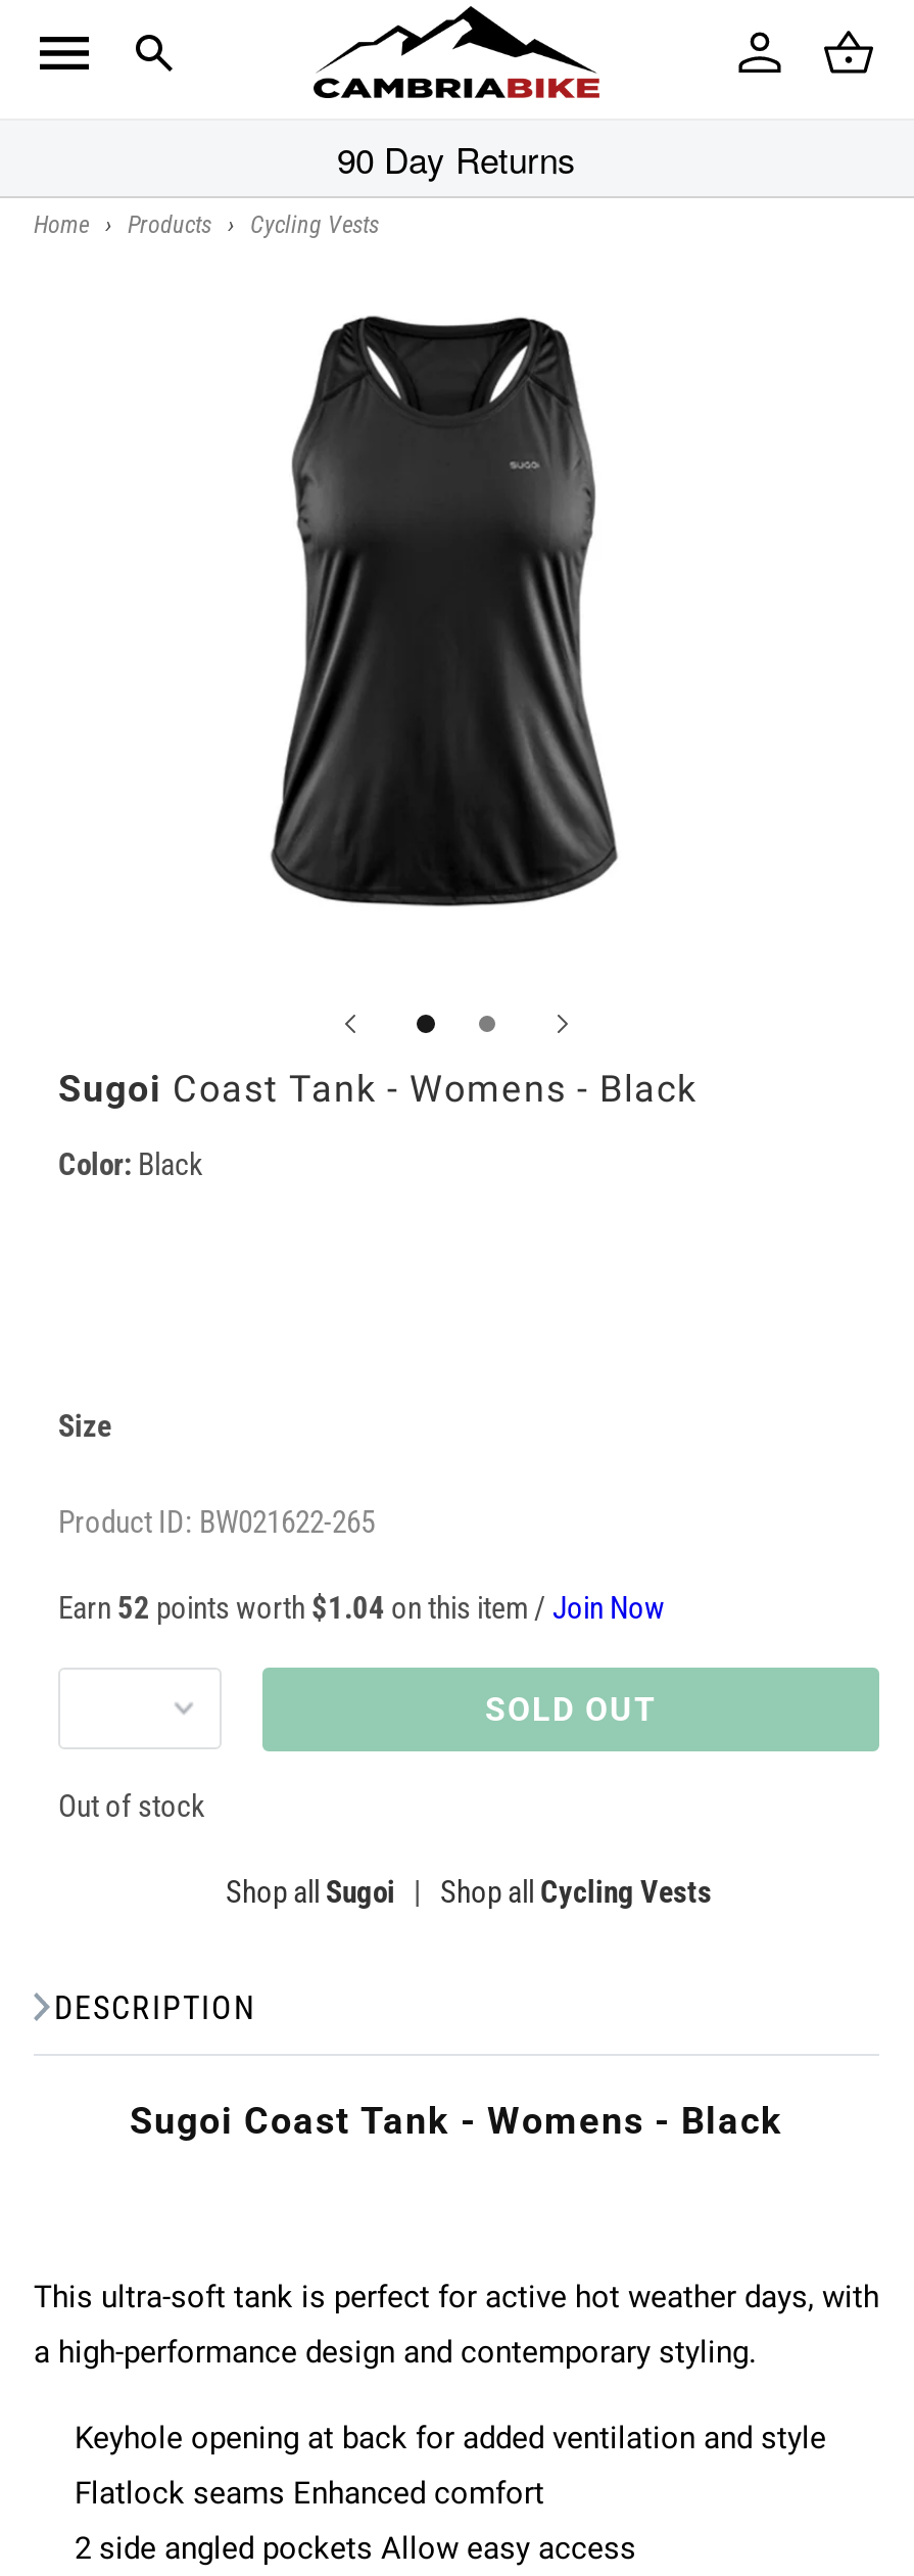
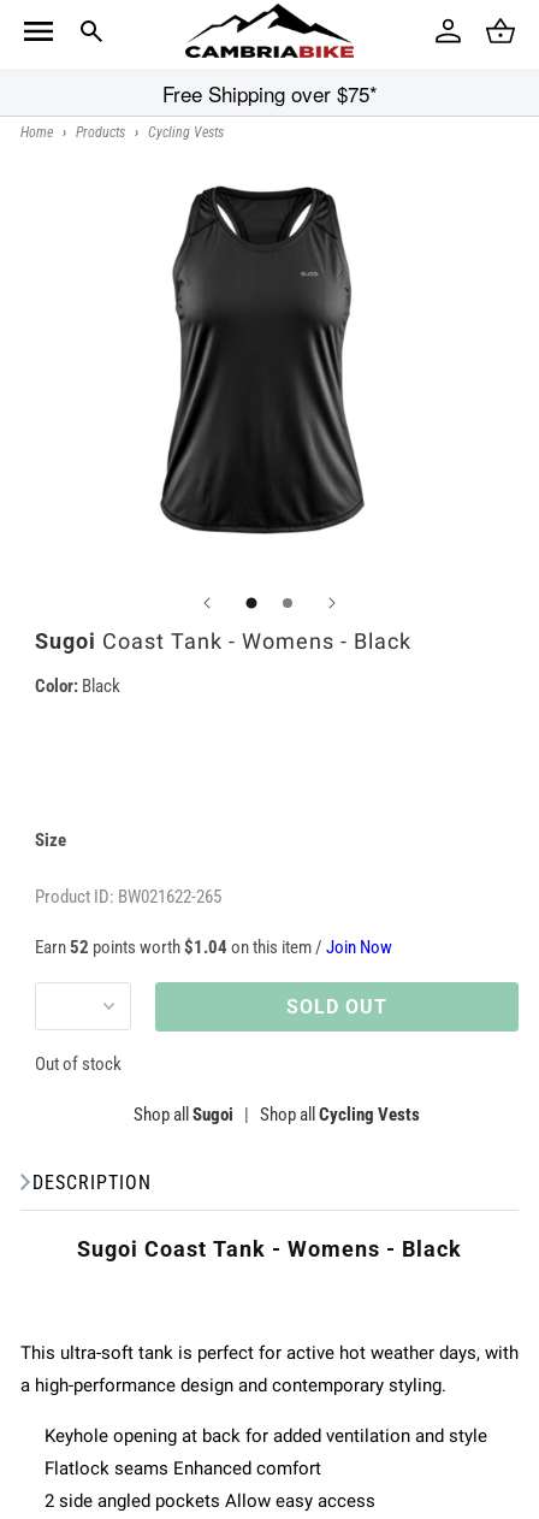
- 90 Day Returns
+ Free Shipping over $75*
